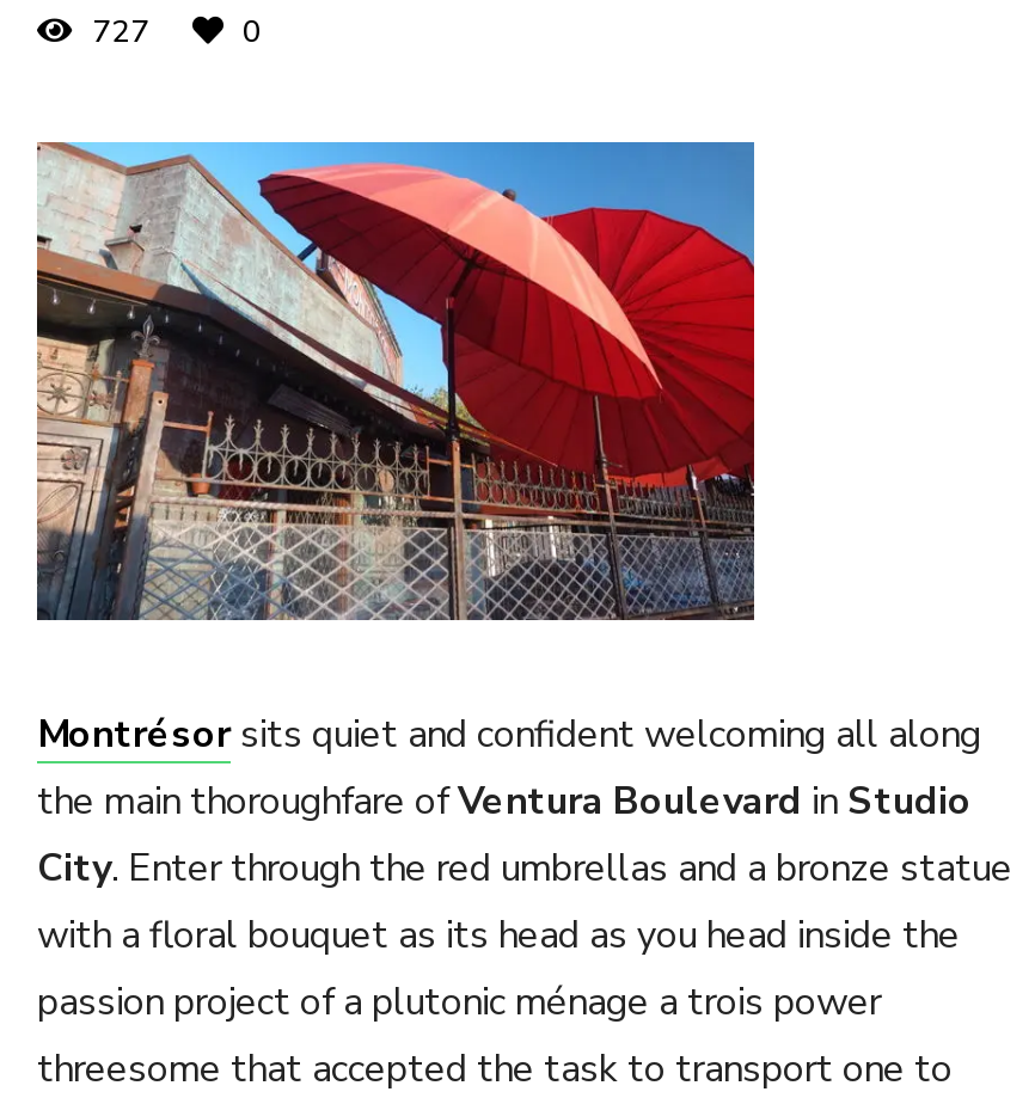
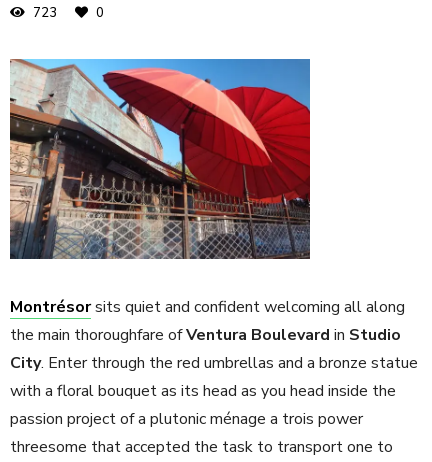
- 727
+ 723
